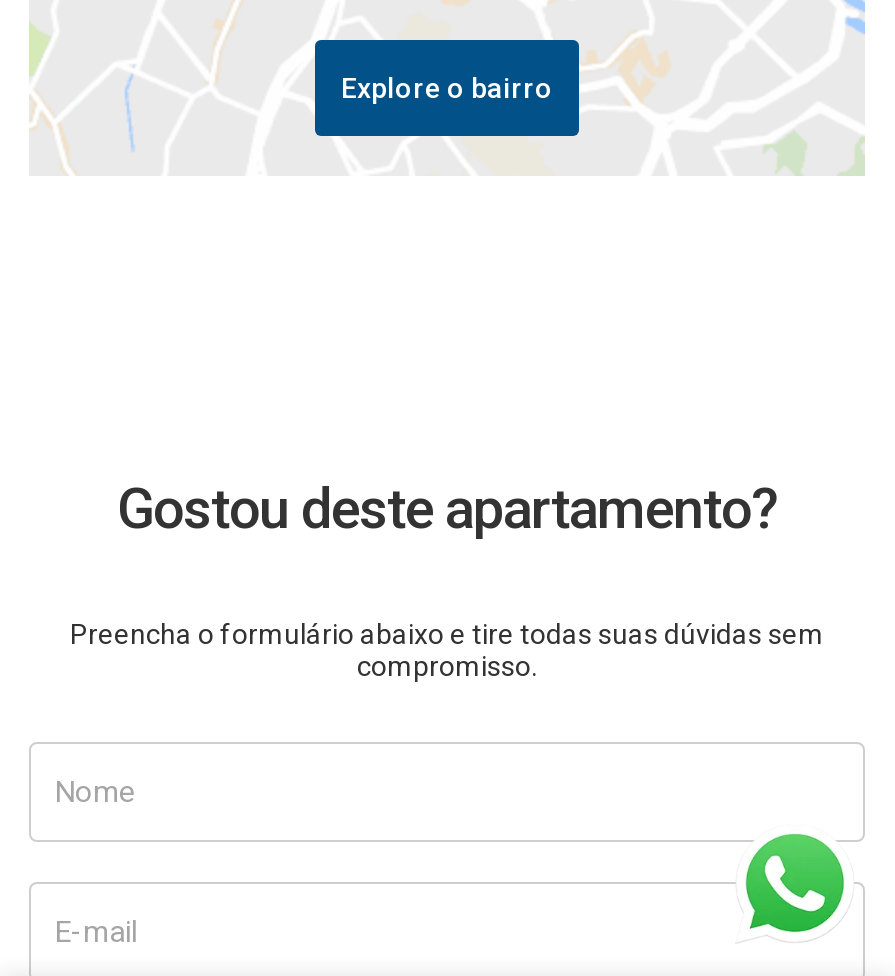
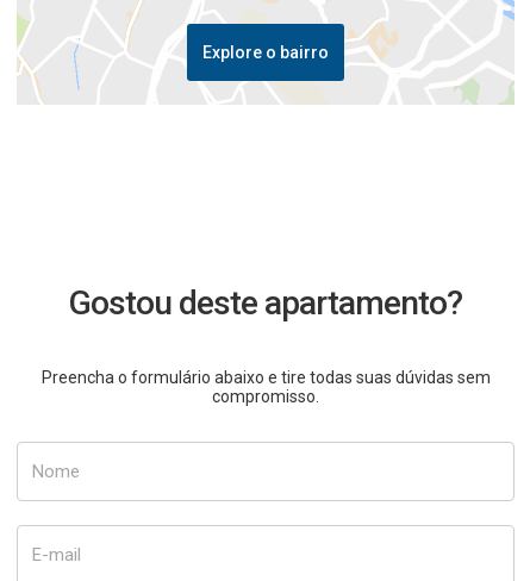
- [image]
